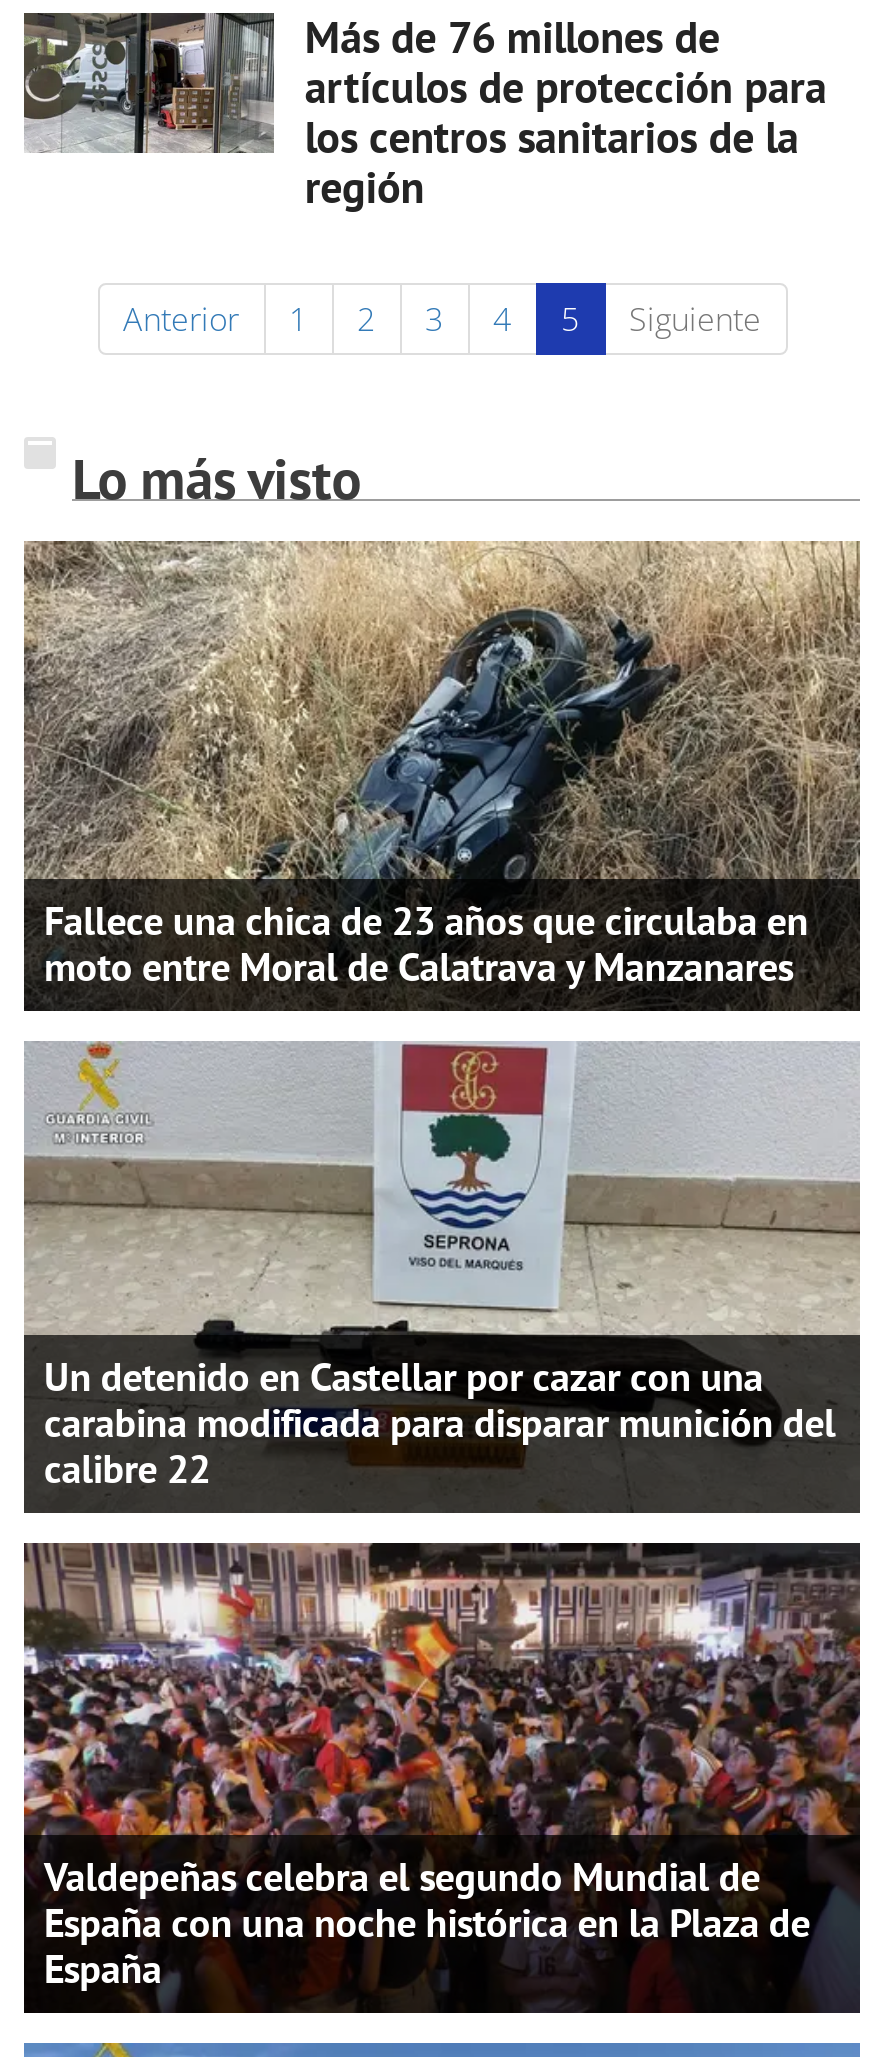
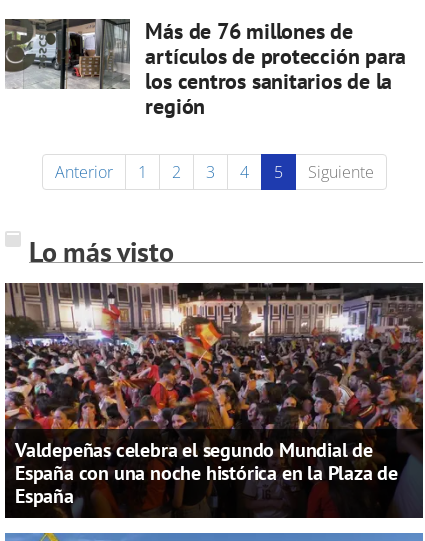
- [image]
- Fallece una chica de 23 años que circulaba en
- moto entre Moral de Calatrava y Manzanares

- [image]
- Un detenido en Castellar por cazar con una
- carabina modificada para disparar munición del
- calibre 22
